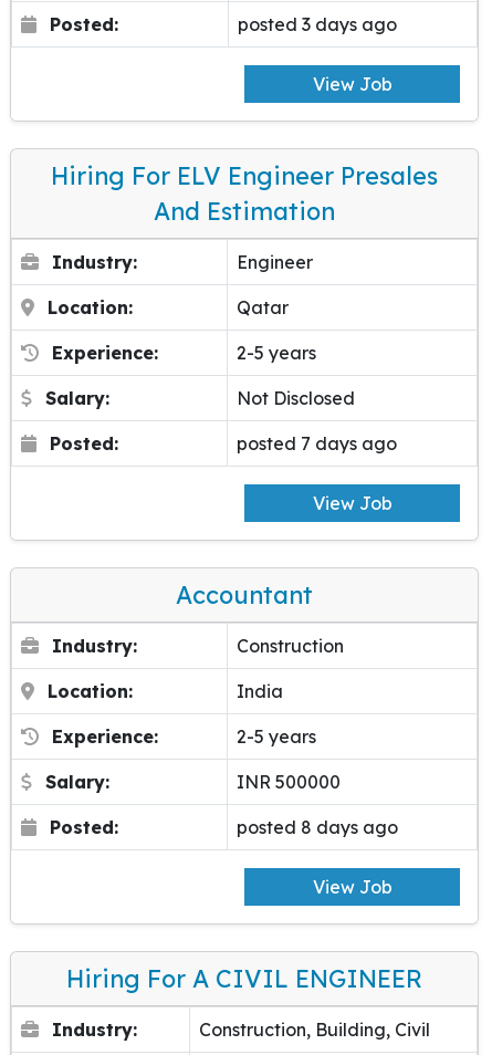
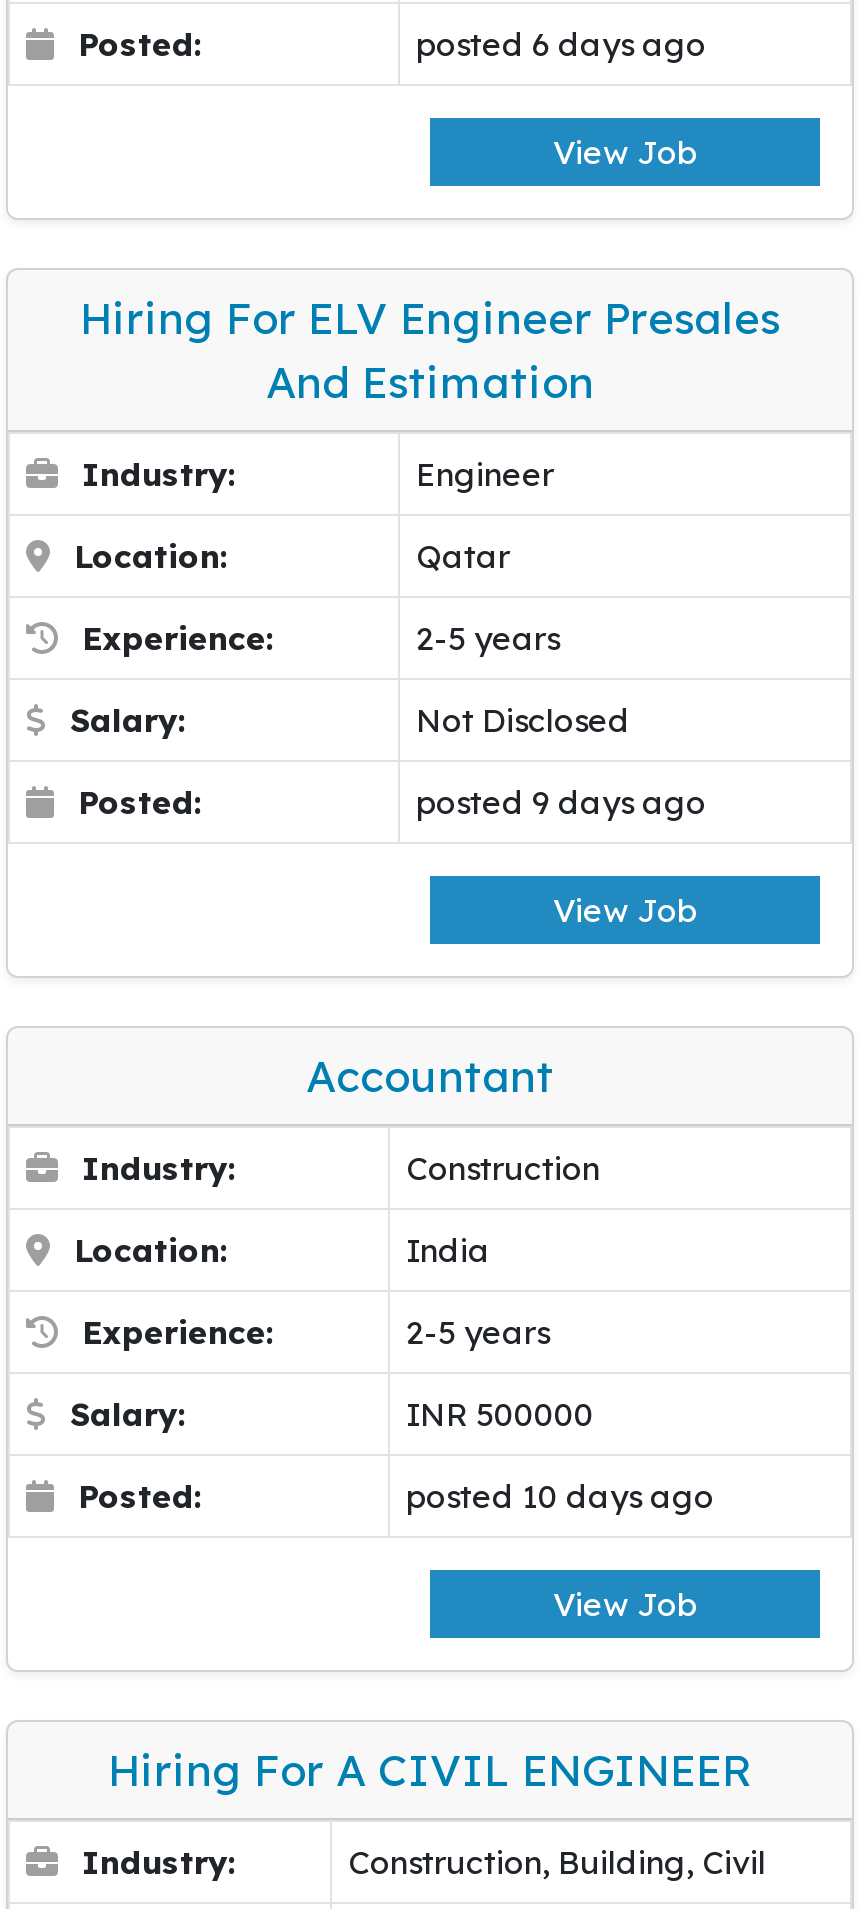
- posted 3 days ago
+ posted 6 days ago

- posted 7 days ago
+ posted 9 days ago

- posted 8 days ago
+ posted 10 days ago
